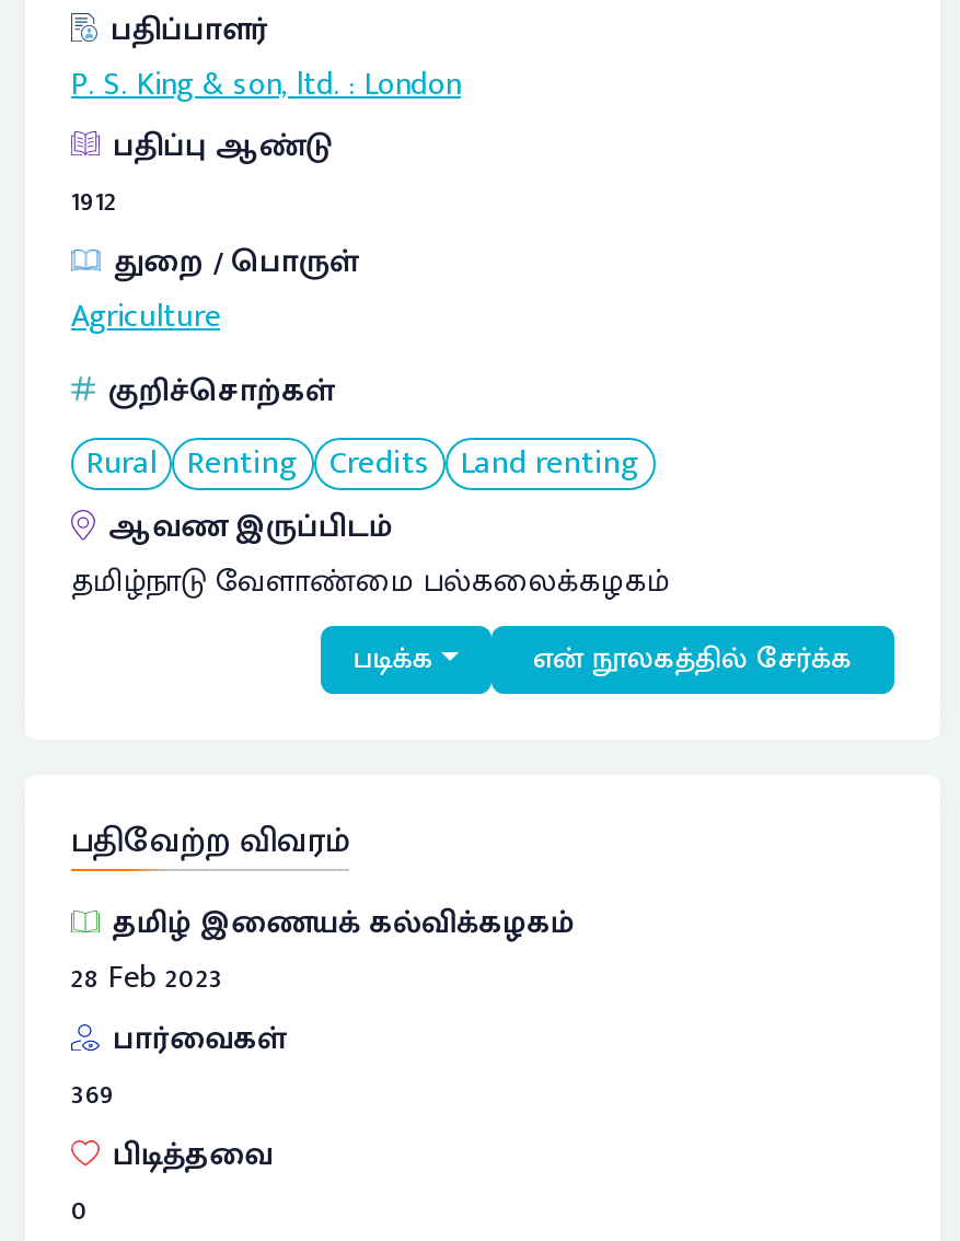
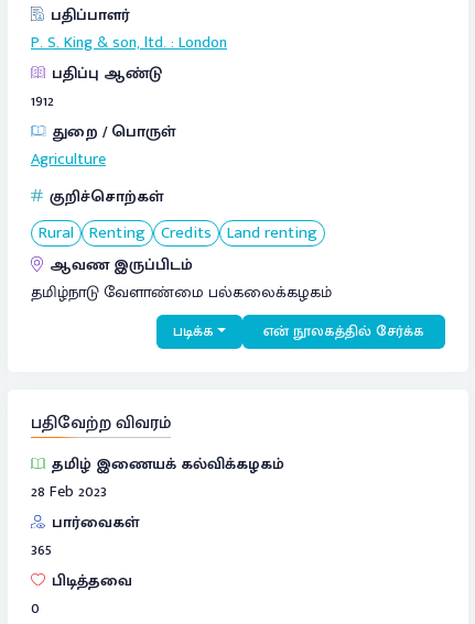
- 369
+ 365
